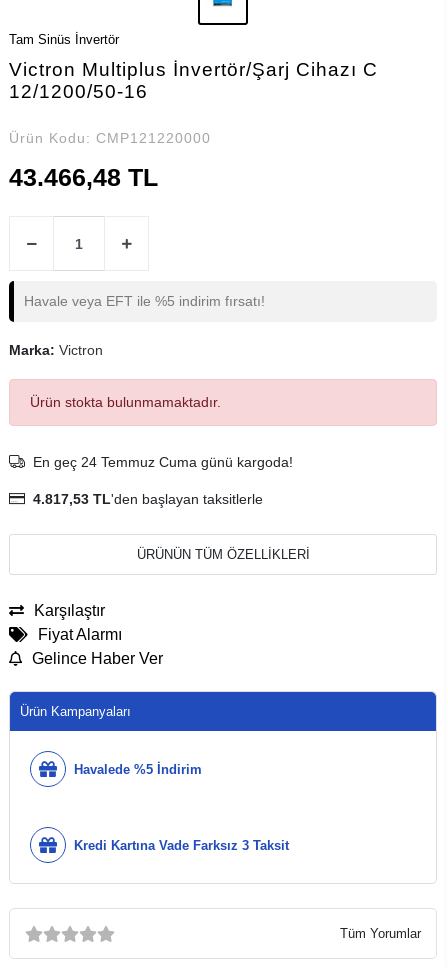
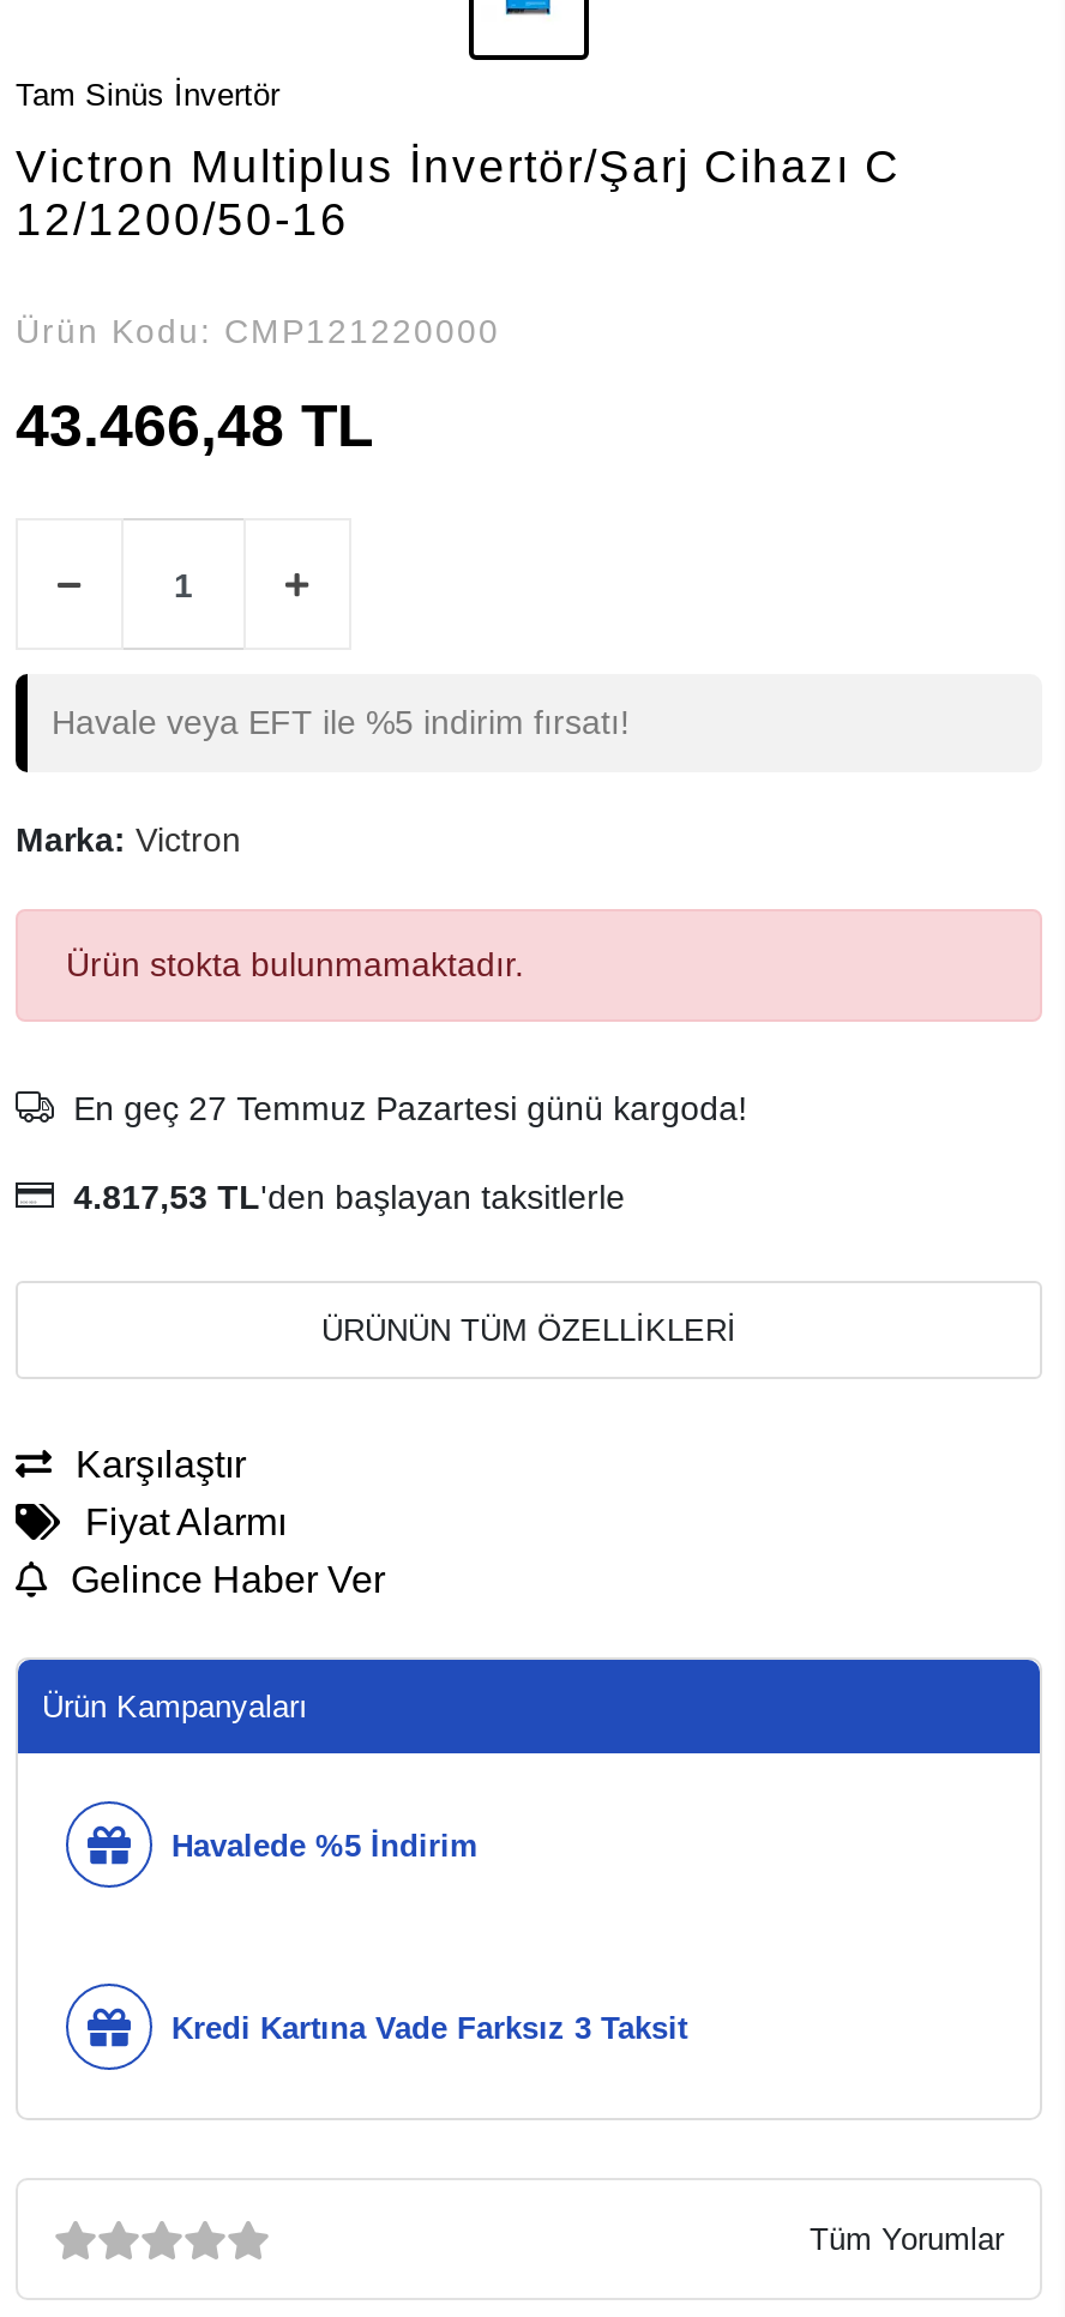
- En geç 24 Temmuz Cuma günü kargoda!
+ En geç 27 Temmuz Pazartesi günü kargoda!
